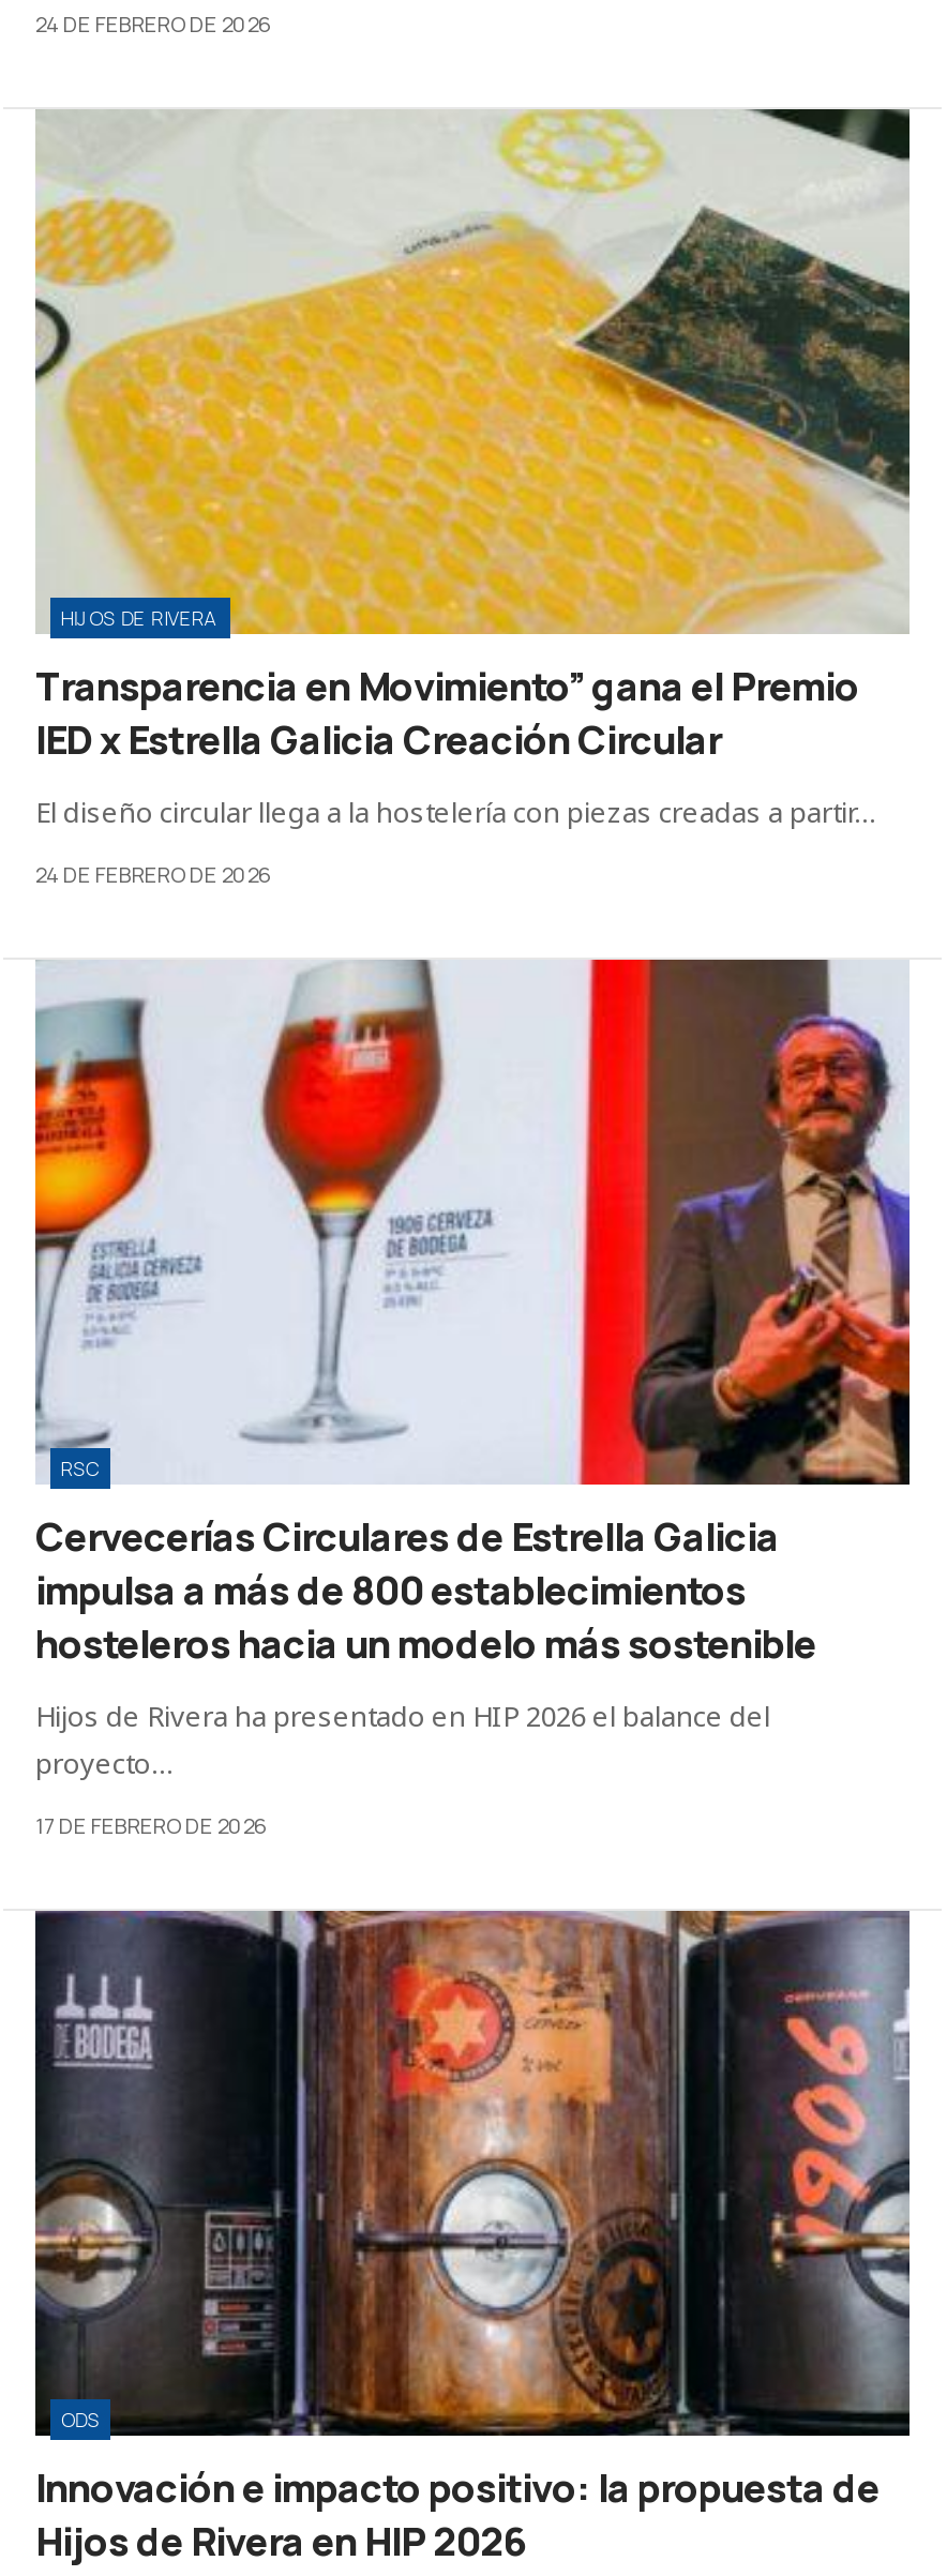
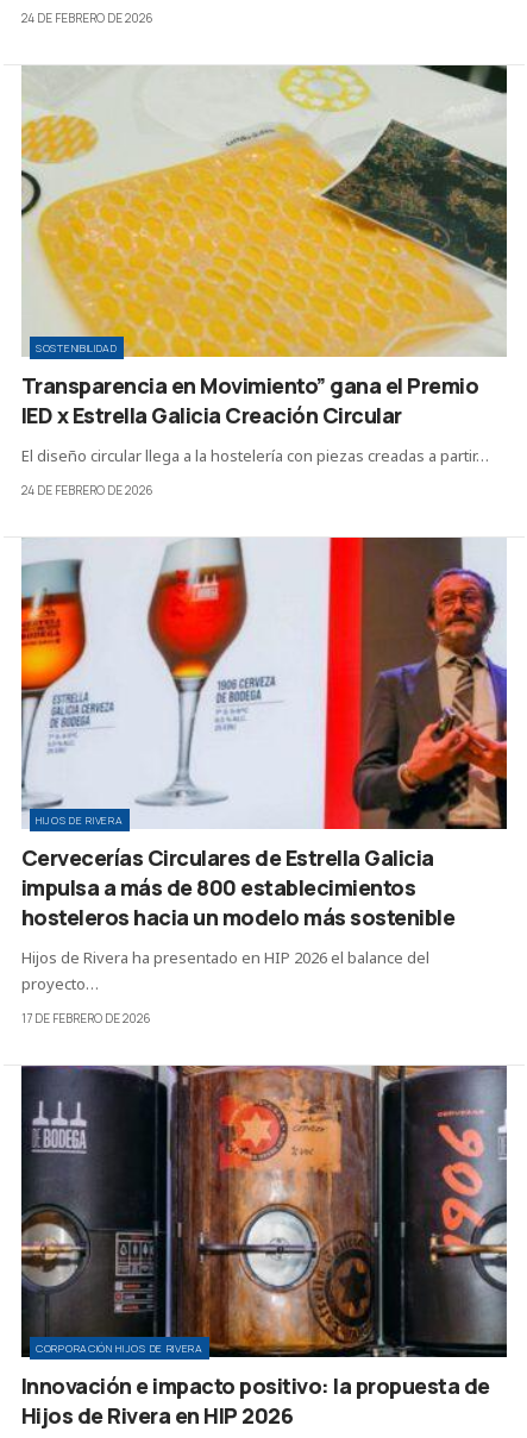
+ SOSTENIBILIDAD

moved down: HIJOS DE RIVERA

- RSC

- ODS
+ CORPORACIÓN HIJOS DE RIVERA
